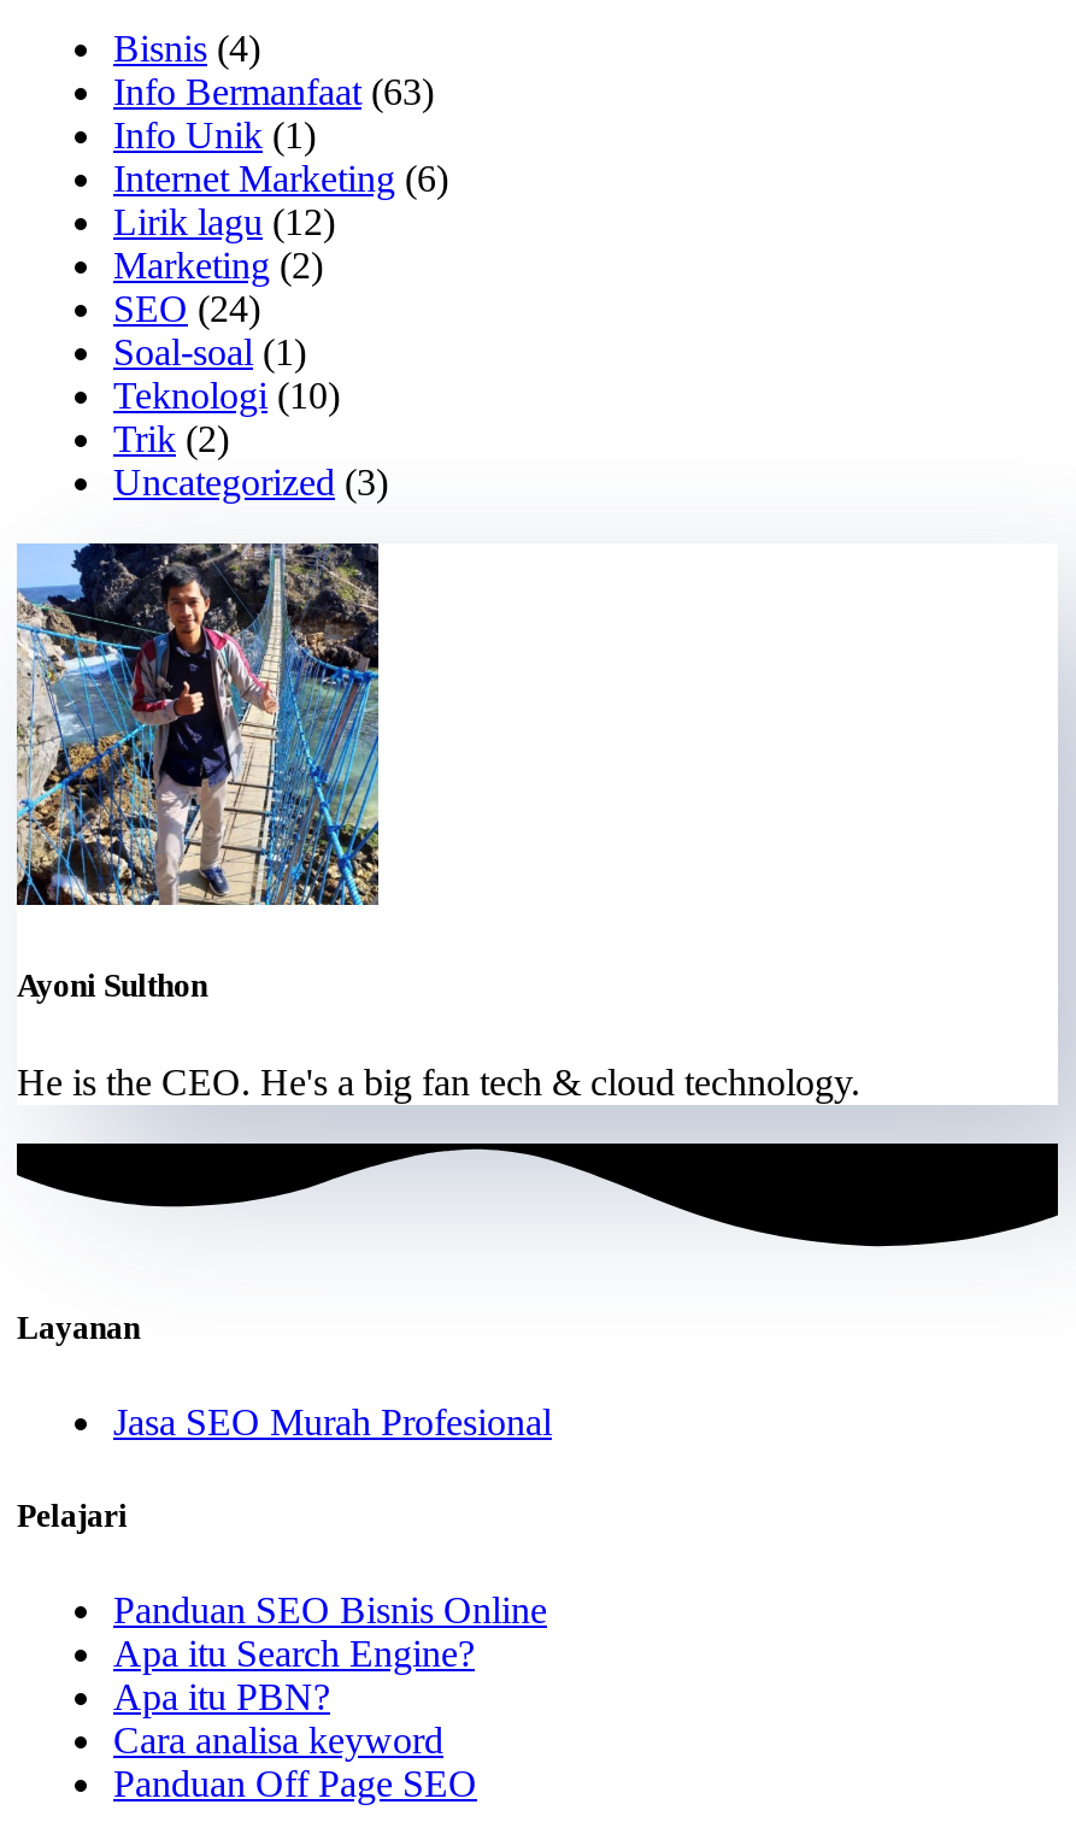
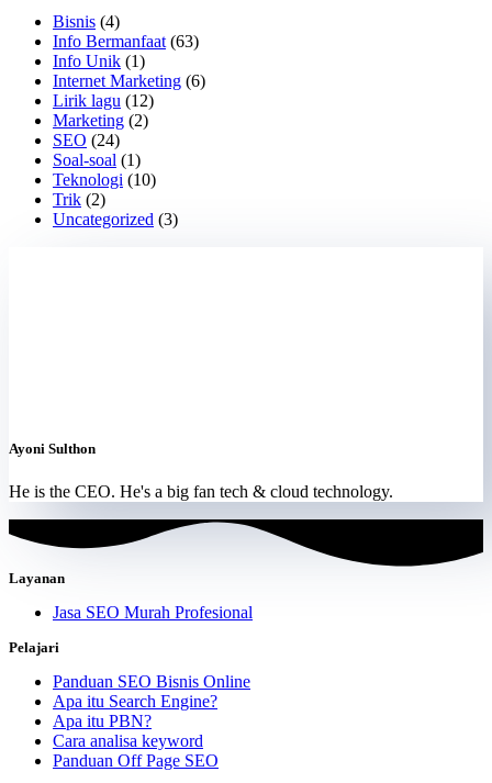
- [image]
